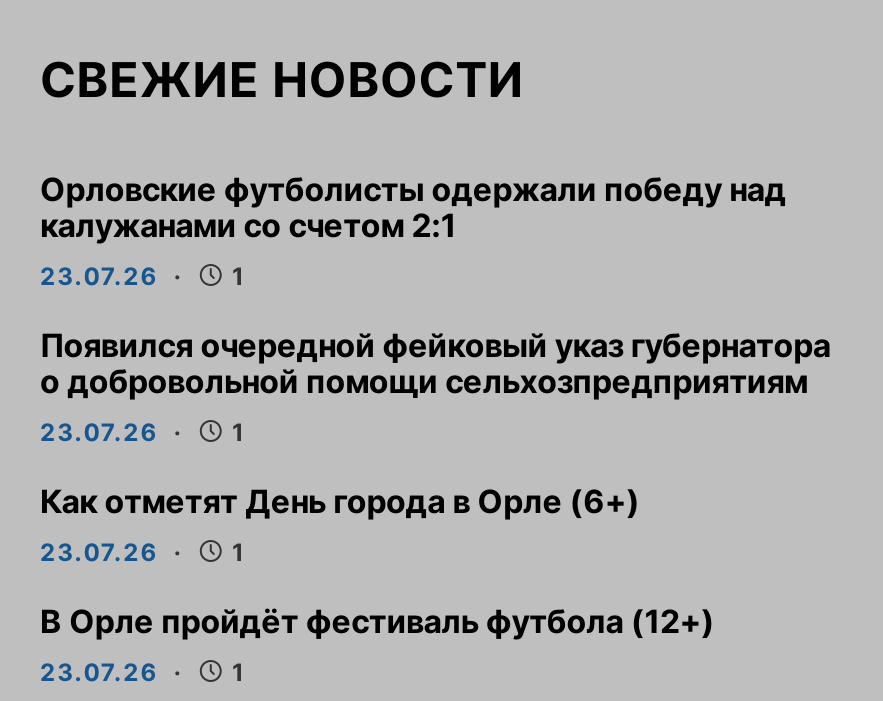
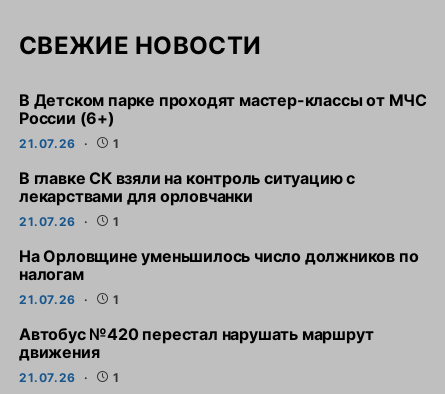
- Орловские футболисты одержали победу над
- калужанами со счетом 2:1
- 23.07.26
+ В Детском парке проходят мастер-классы от МЧС
+ России (6+)
+ 21.07.26

- Появился очередной фейковый указ губернатора
- о добровольной помощи сельхозпредприятиям
- 23.07.26
+ В главке СК взяли на контроль ситуацию с
+ лекарствами для орловчанки
+ 21.07.26

- Как отметят День города в Орле (6+)
- 23.07.26
+ На Орловщине уменьшилось число должников по
+ налогам
+ 21.07.26

- В Орле пройдёт фестиваль футбола (12+)
- 23.07.26
+ Автобус №420 перестал нарушать маршрут
+ движения
+ 21.07.26
